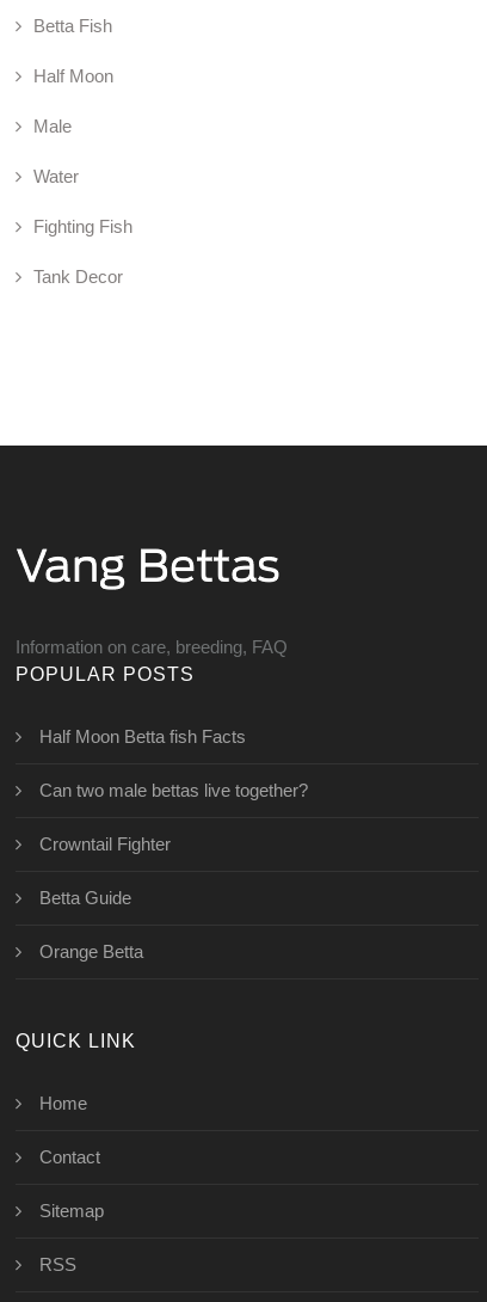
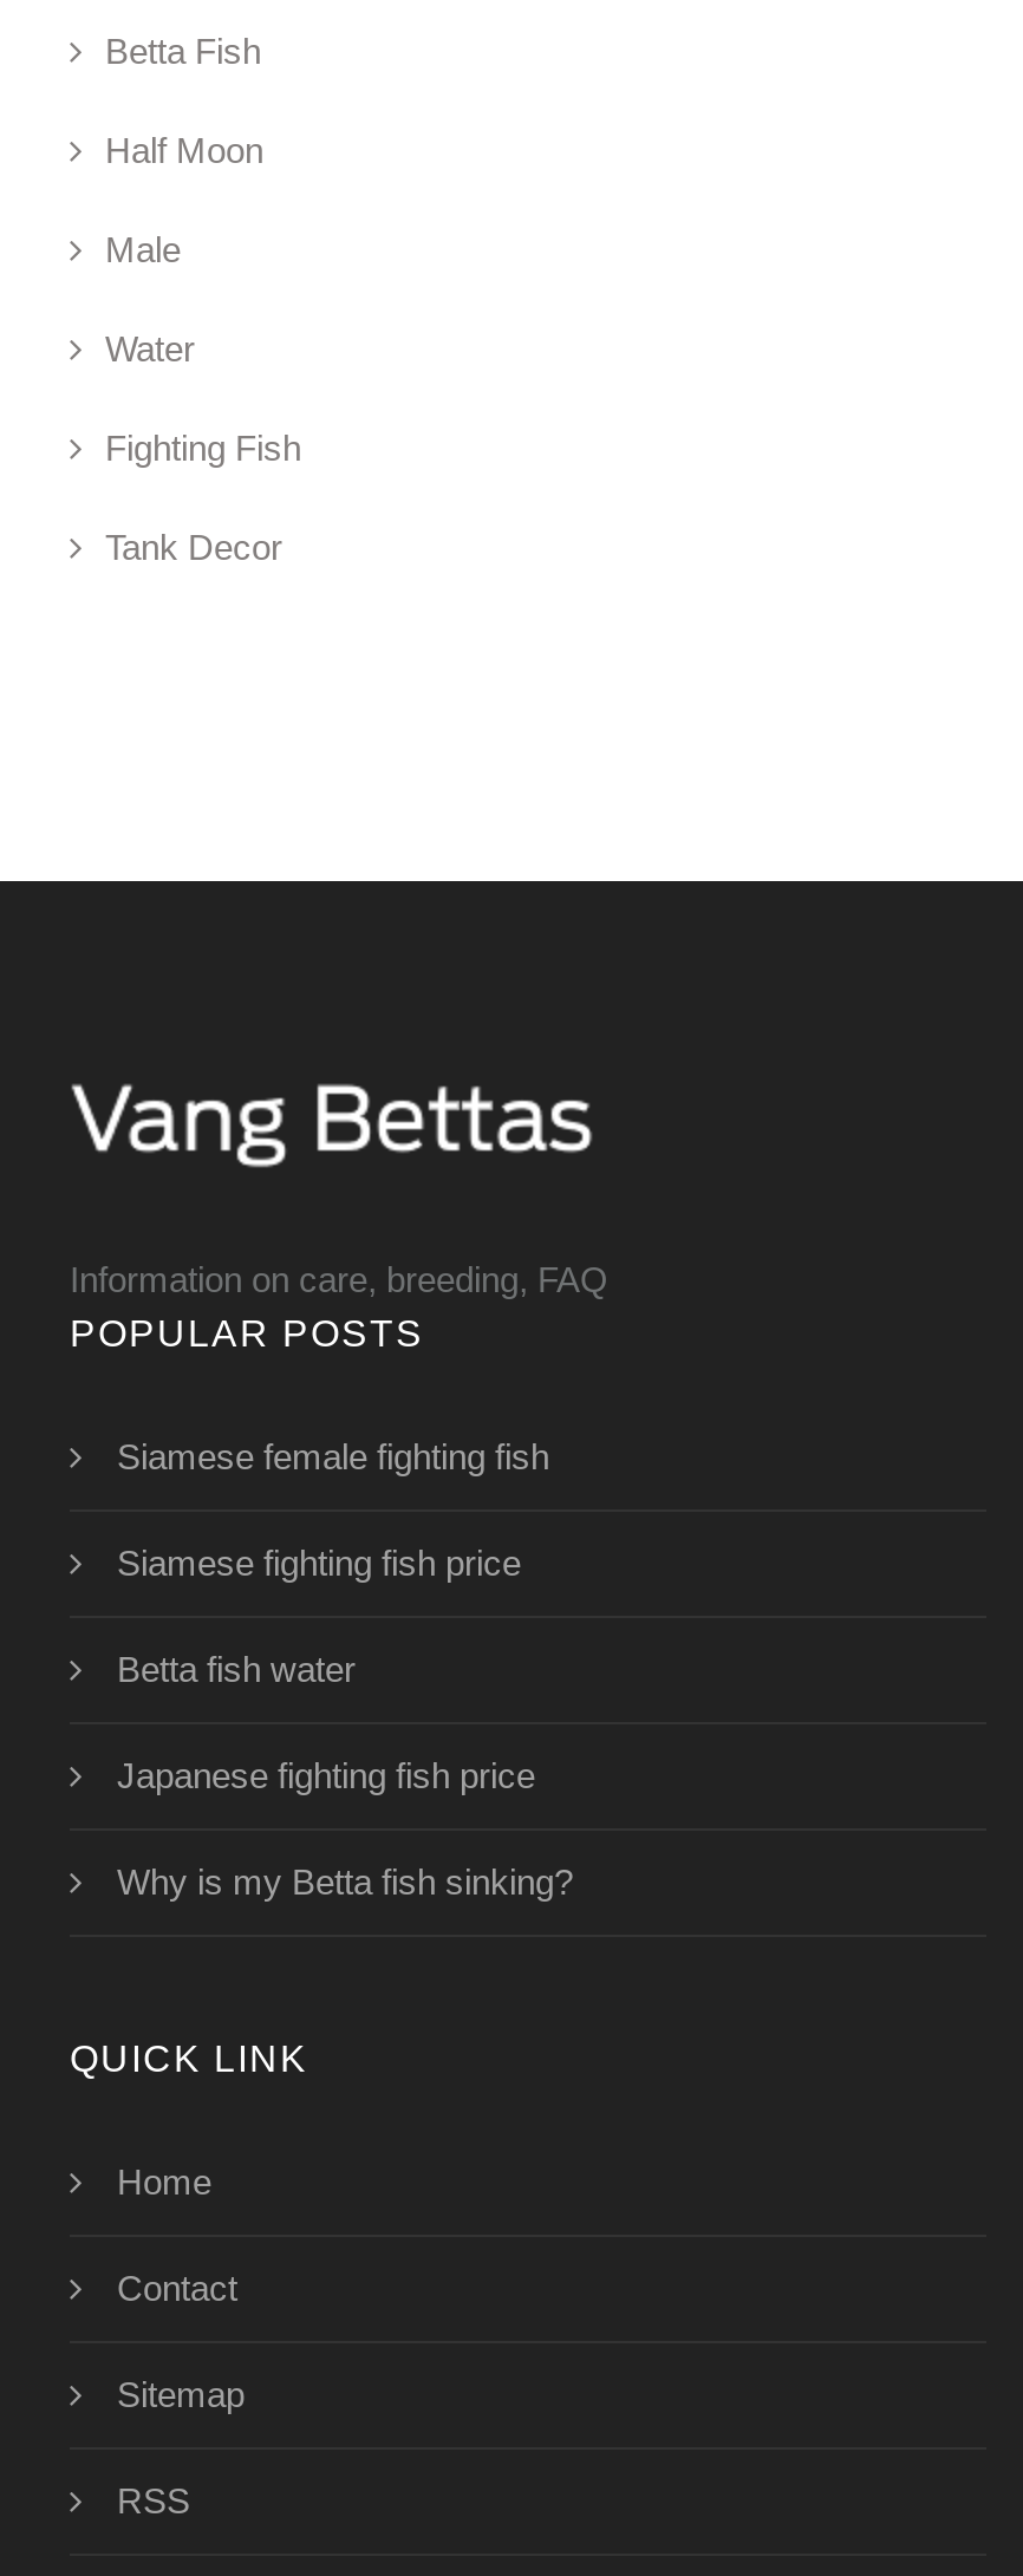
- Half Moon Betta fish Facts
+ Siamese female fighting fish

- Can two male bettas live together?
+ Siamese fighting fish price

- Crowntail Fighter
+ Betta fish water

- Betta Guide
+ Japanese fighting fish price

- Orange Betta
+ Why is my Betta fish sinking?
